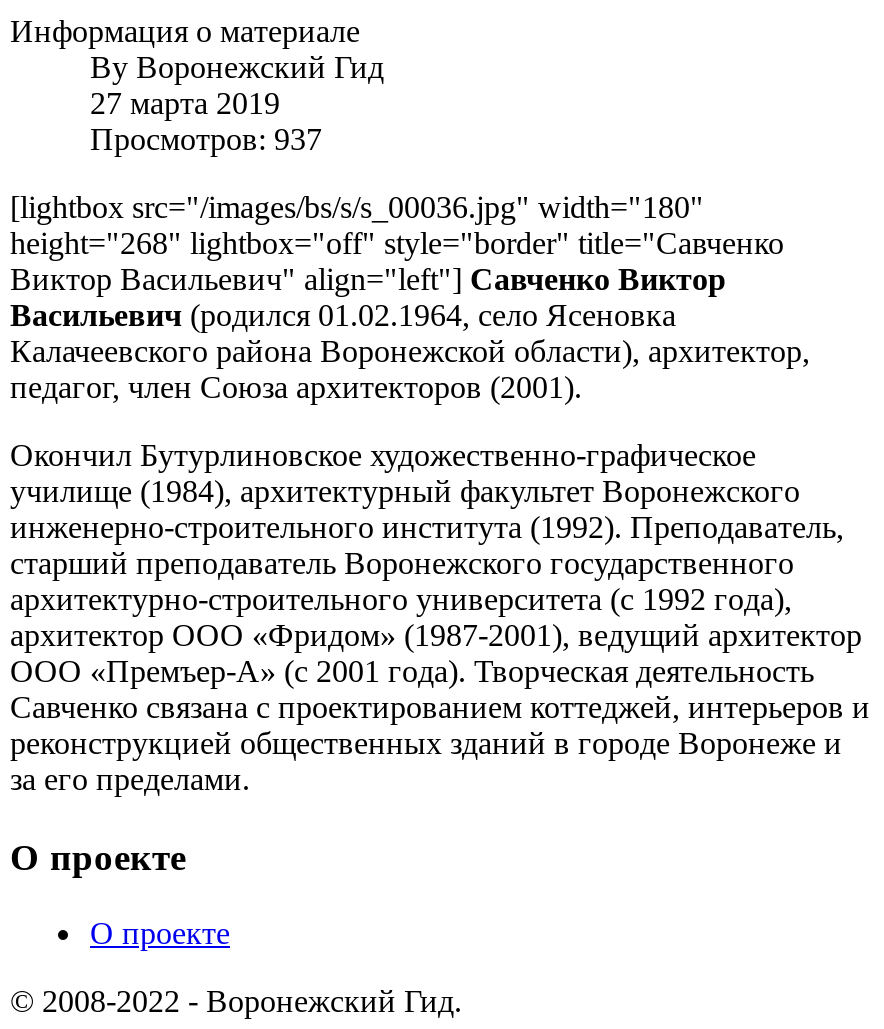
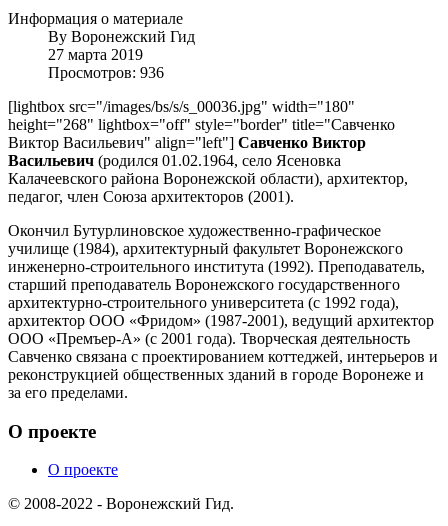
- Просмотров: 937
+ Просмотров: 936
